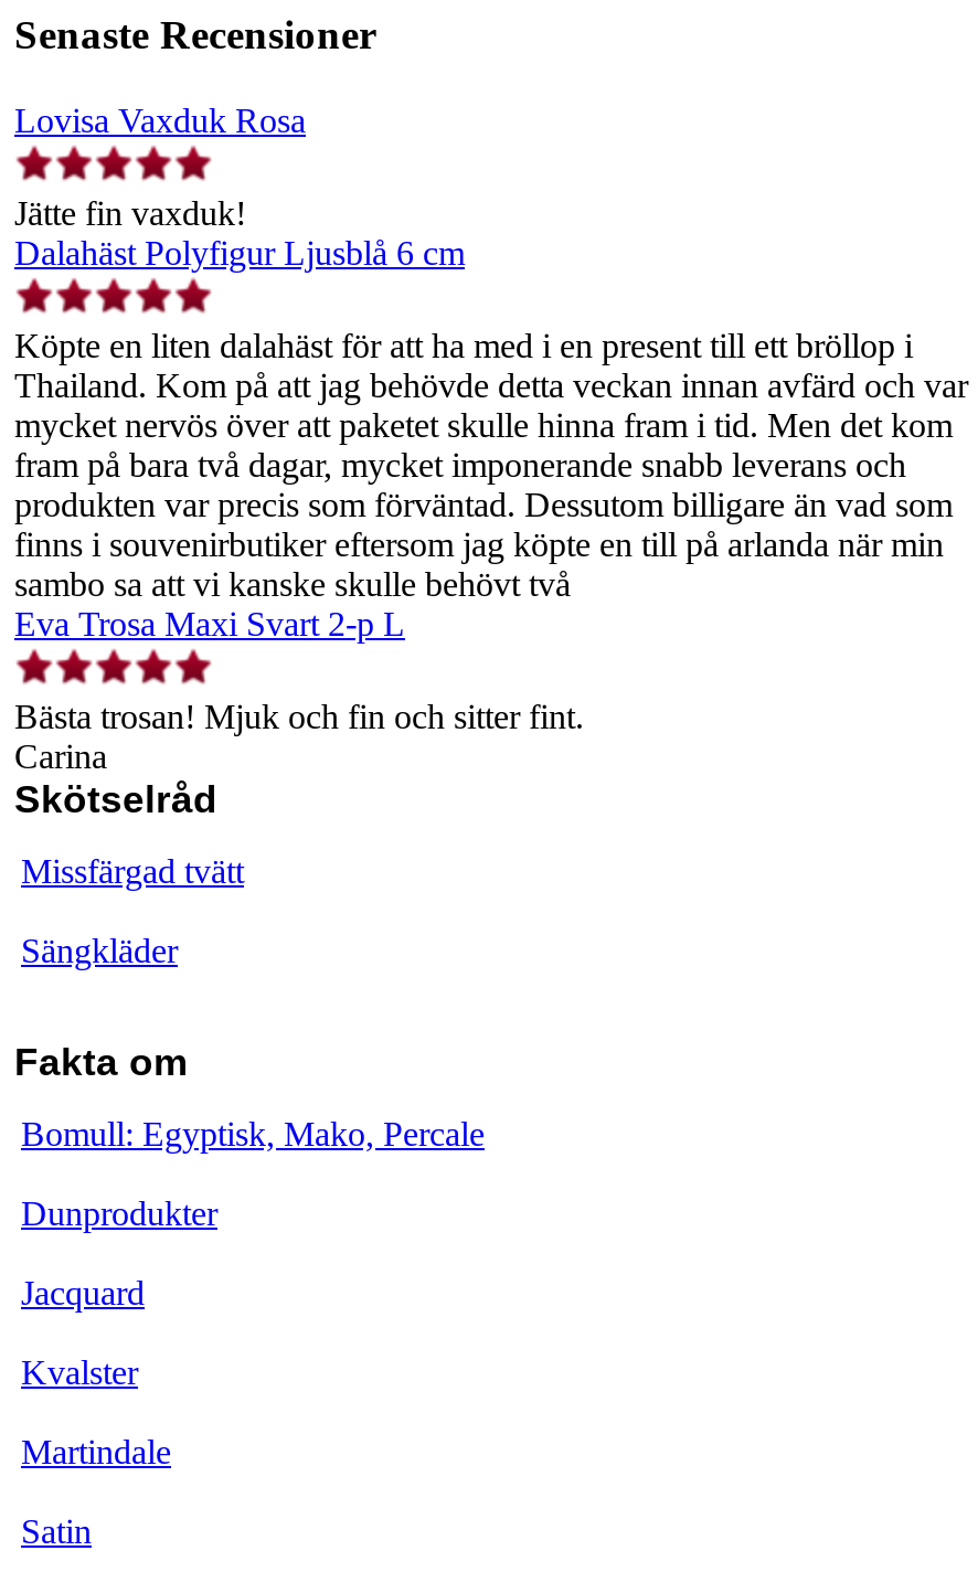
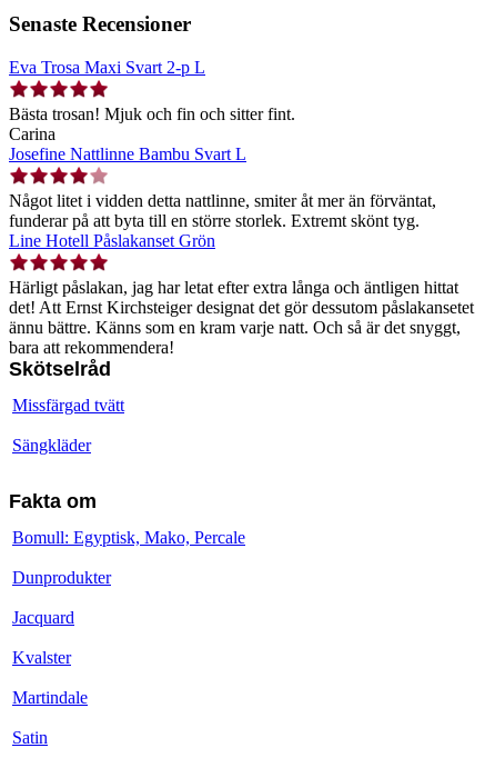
- Lovisa Vaxduk Rosa
- Jätte fin vaxduk!
- Dalahäst Polyfigur Ljusblå 6 cm
- Köpte en liten dalahäst för att ha med i en present till ett bröllop i
- Thailand. Kom på att jag behövde detta veckan innan avfärd och var
- mycket nervös över att paketet skulle hinna fram i tid. Men det kom
- fram på bara två dagar, mycket imponerande snabb leverans och
- produkten var precis som förväntad. Dessutom billigare än vad som
- finns i souvenirbutiker eftersom jag köpte en till på arlanda när min
- sambo sa att vi kanske skulle behövt två

moved up: Eva Trosa Maxi Svart 2-p L | Bästa trosan! Mjuk och fin och sitter fint. | Carina

+ Josefine Nattlinne Bambu Svart L
+ Något litet i vidden detta nattlinne, smiter åt mer än förväntat,
+ funderar på att byta till en större storlek. Extremt skönt tyg.
+ Line Hotell Påslakanset Grön
+ Härligt påslakan, jag har letat efter extra långa och äntligen hittat
+ det! Att Ernst Kirchsteiger designat det gör dessutom påslakansetet
+ ännu bättre. Känns som en kram varje natt. Och så är det snyggt,
+ bara att rekommendera!
